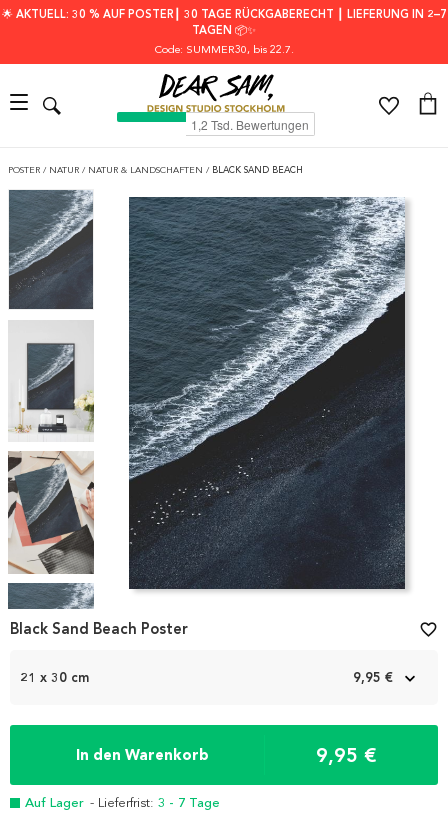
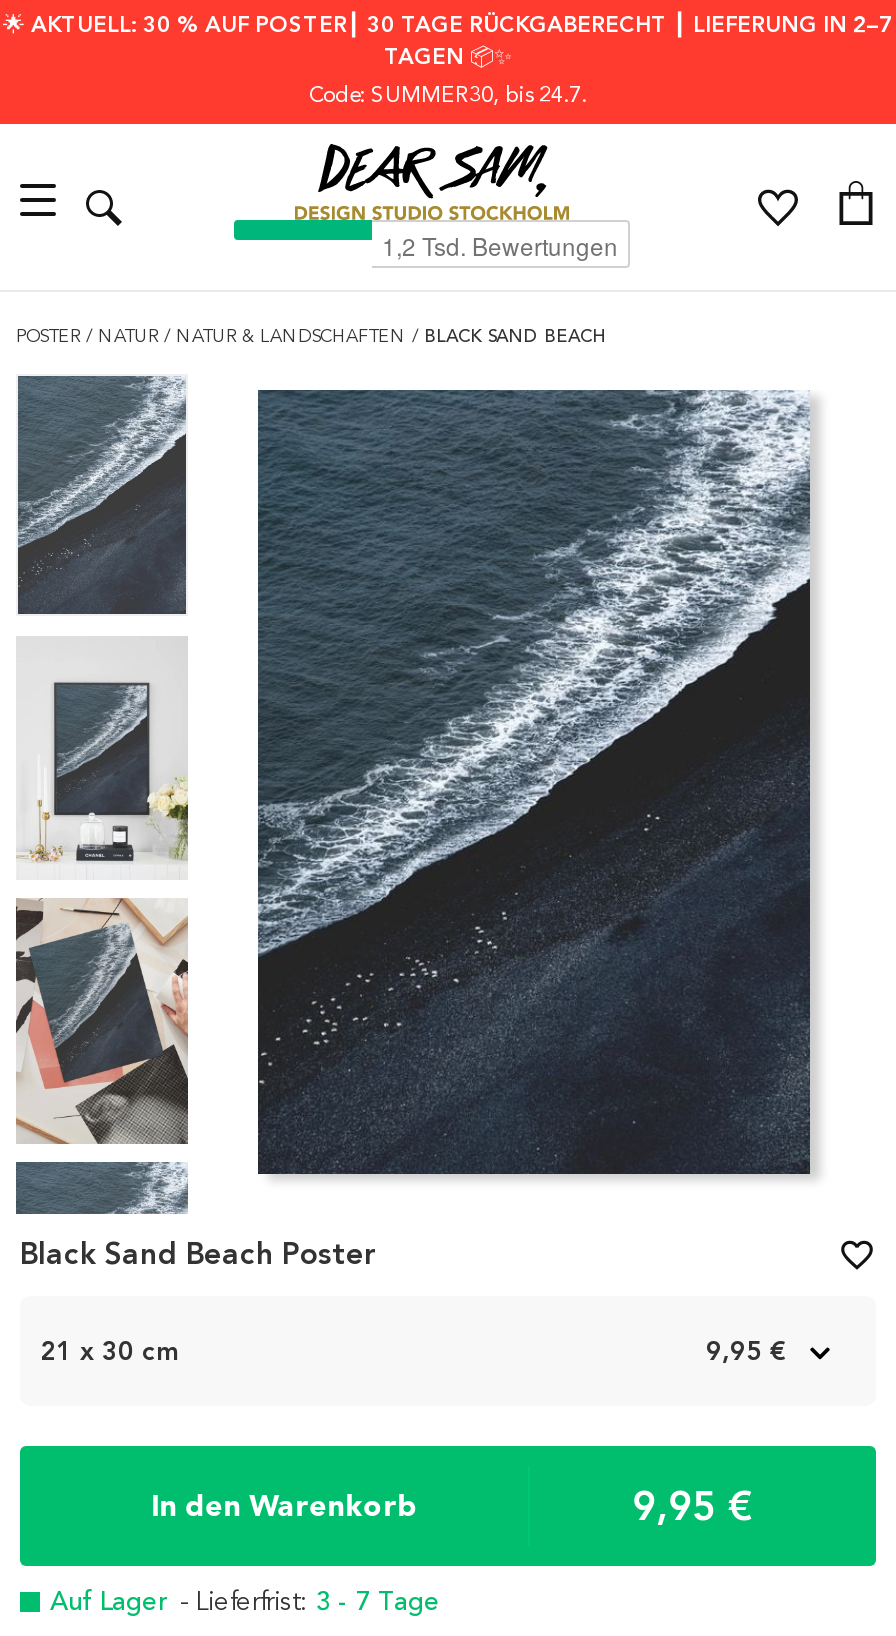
- Code: SUMMER30, bis 22.7.
+ Code: SUMMER30, bis 24.7.
